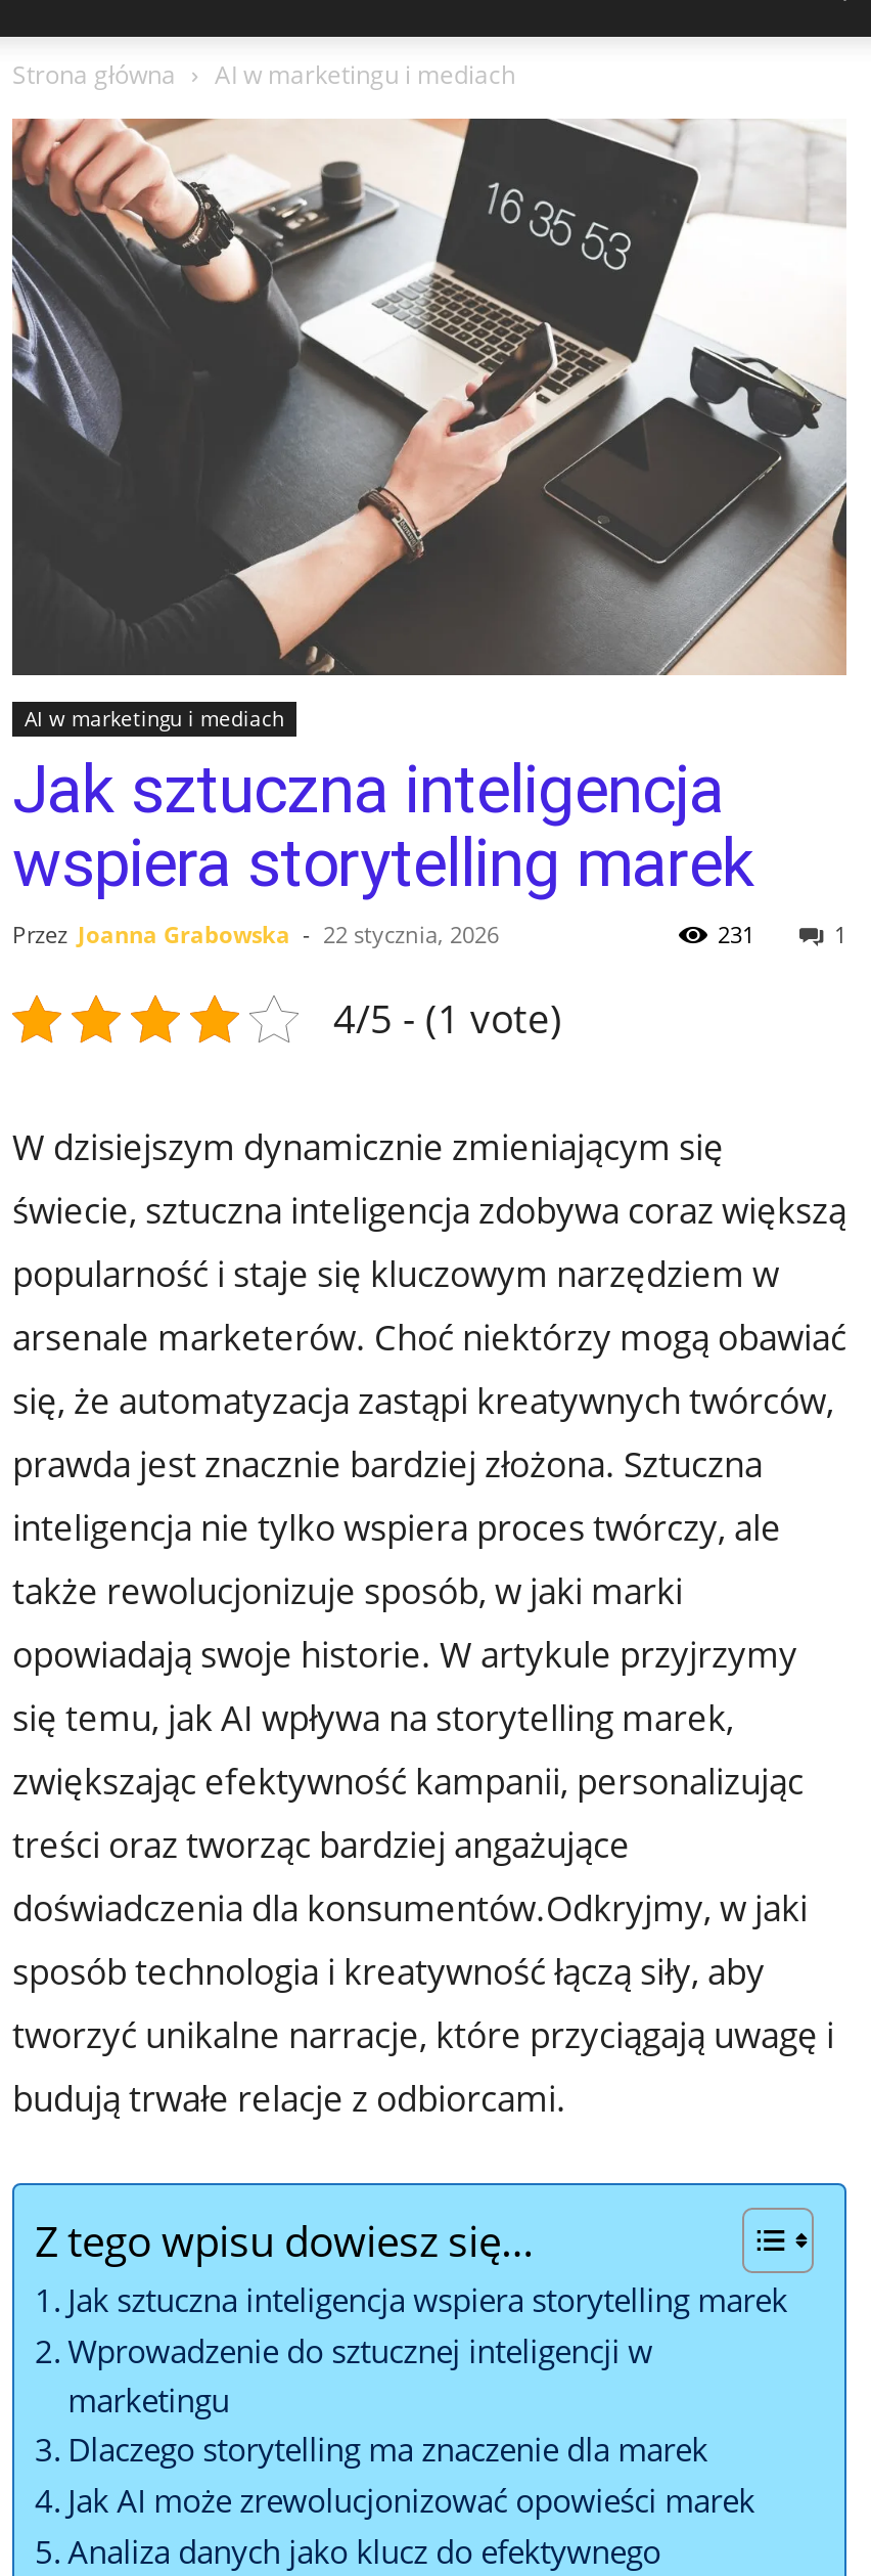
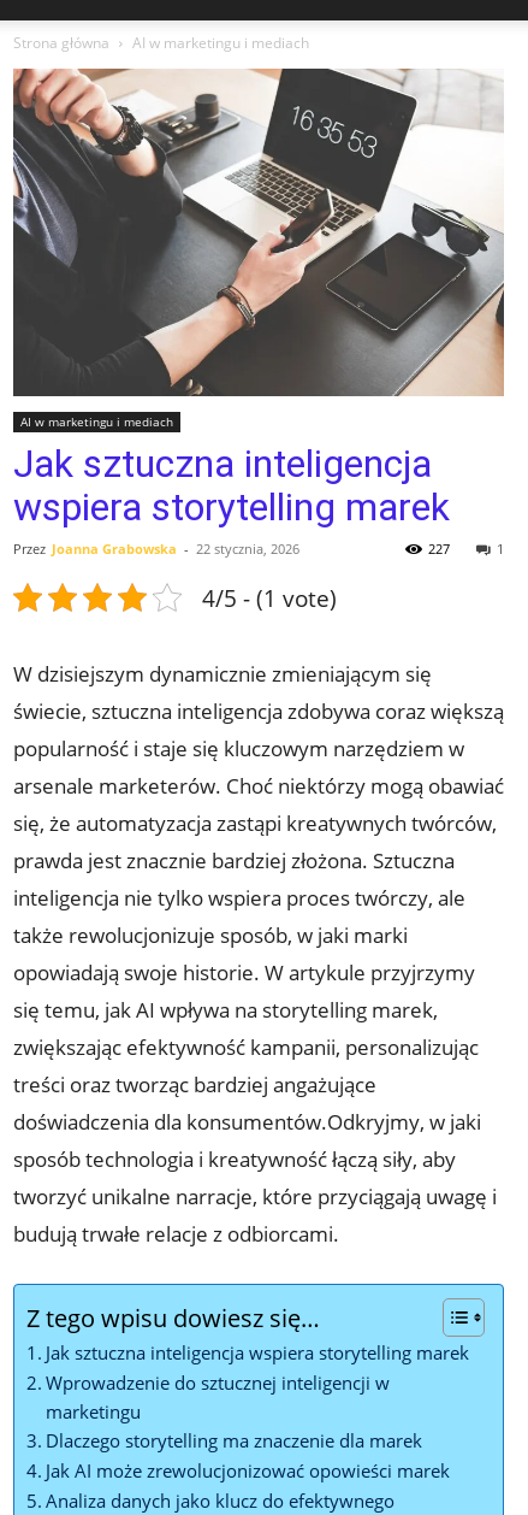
- 231
+ 227
